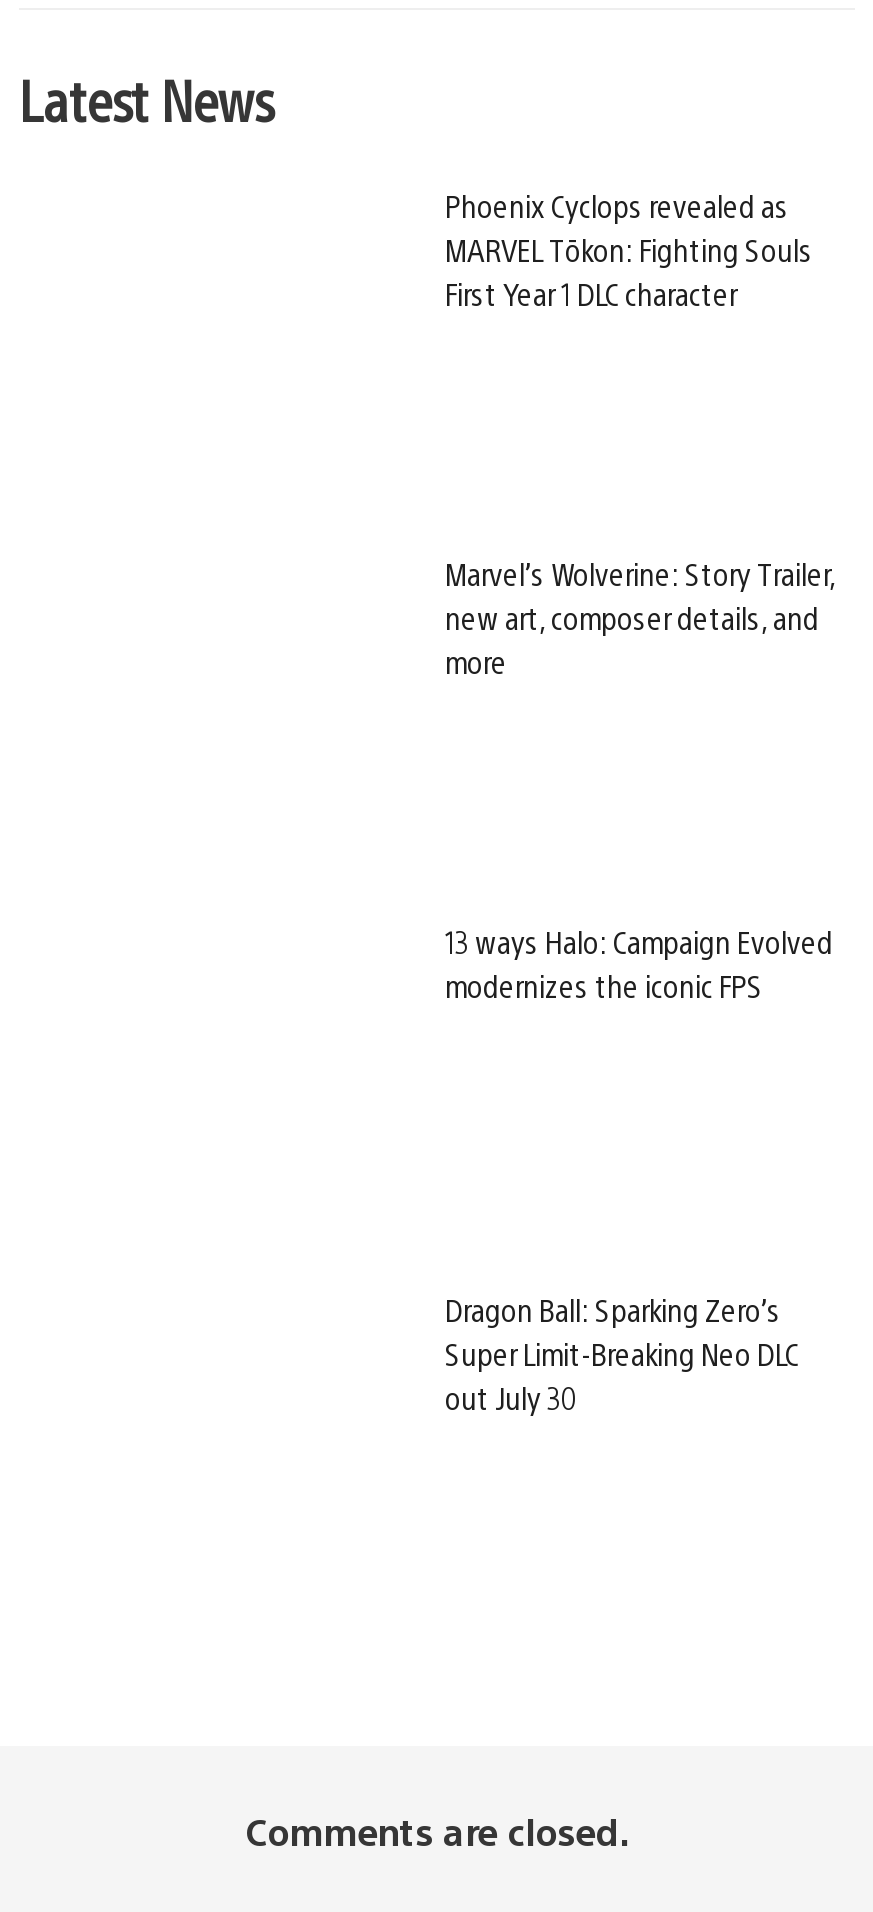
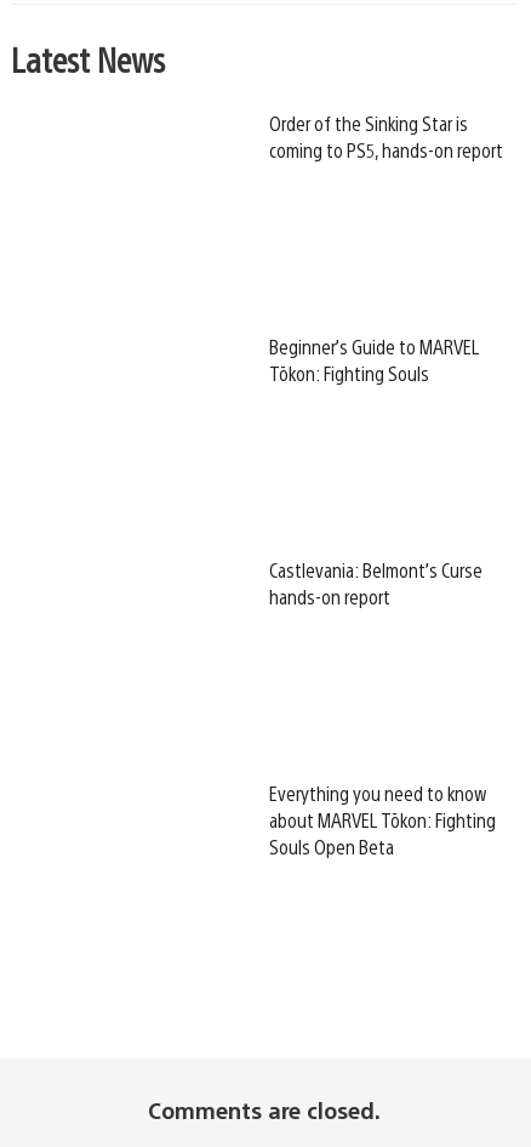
- Phoenix Cyclops revealed as
- MARVEL Tōkon: Fighting Souls
- First Year 1 DLC character
+ Order of the Sinking Star is
+ coming to PS5, hands-on report

- Marvel’s Wolverine: Story Trailer,
- new art, composer details, and
- more
+ Beginner’s Guide to MARVEL
+ Tōkon: Fighting Souls

- 13 ways Halo: Campaign Evolved
- modernizes the iconic FPS
+ Castlevania: Belmont’s Curse
+ hands-on report

- Dragon Ball: Sparking Zero’s
- Super Limit-Breaking Neo DLC
- out July 30
+ Everything you need to know
+ about MARVEL Tōkon: Fighting
+ Souls Open Beta
